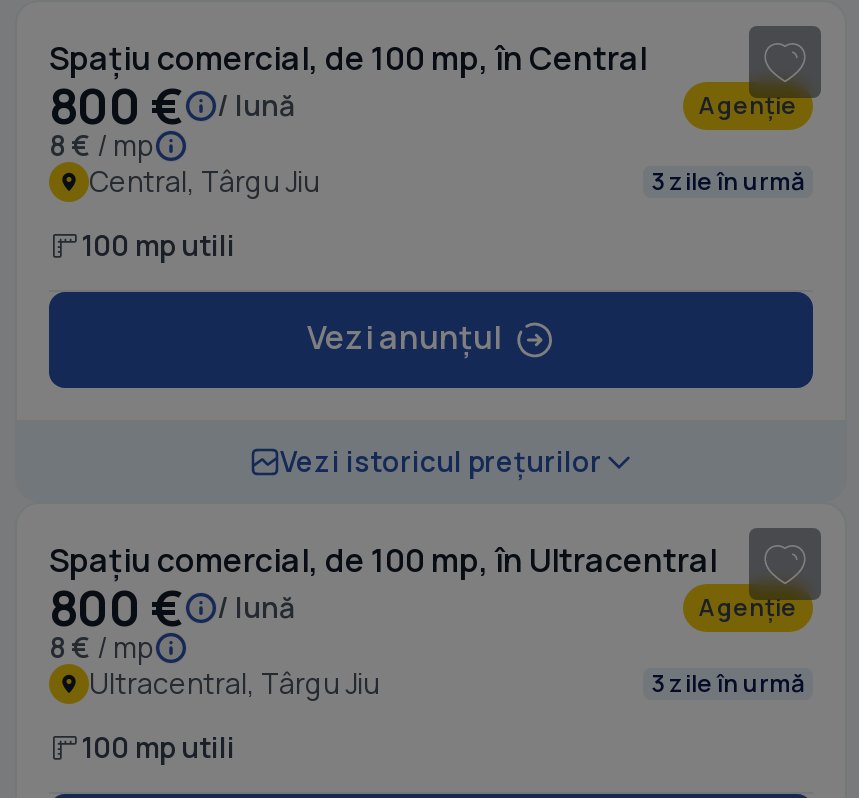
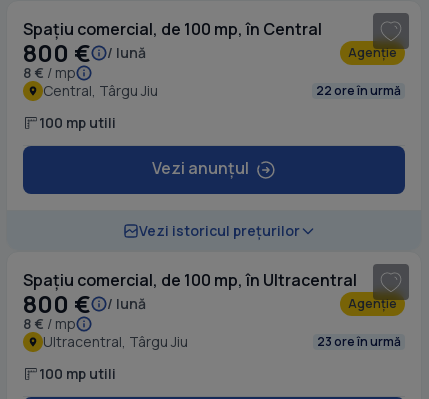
- 3 zile în urmă
+ 22 ore în urmă

- 3 zile în urmă
+ 23 ore în urmă
